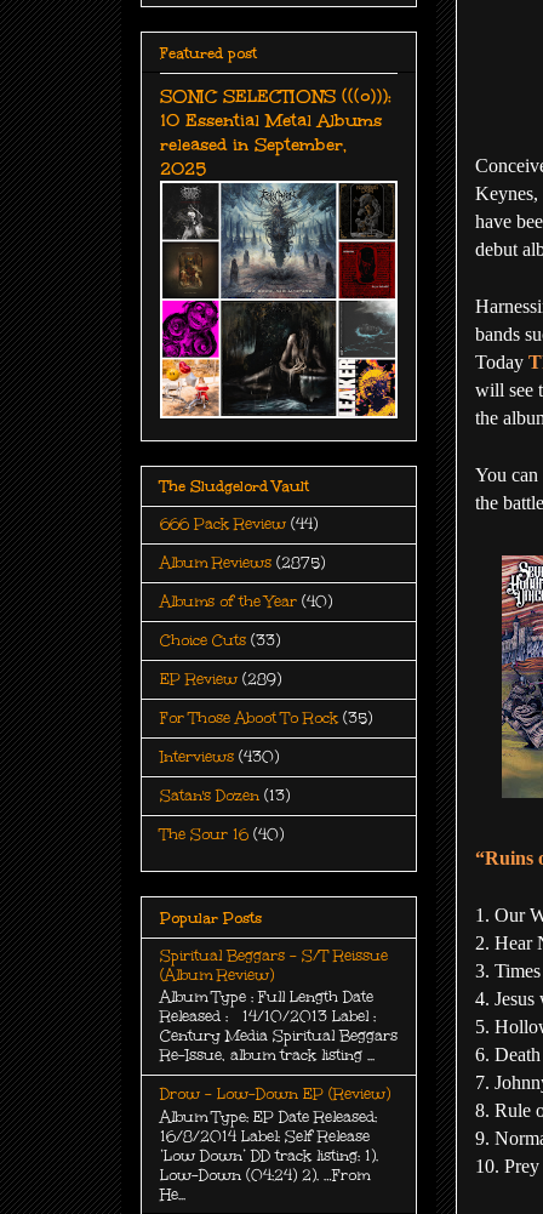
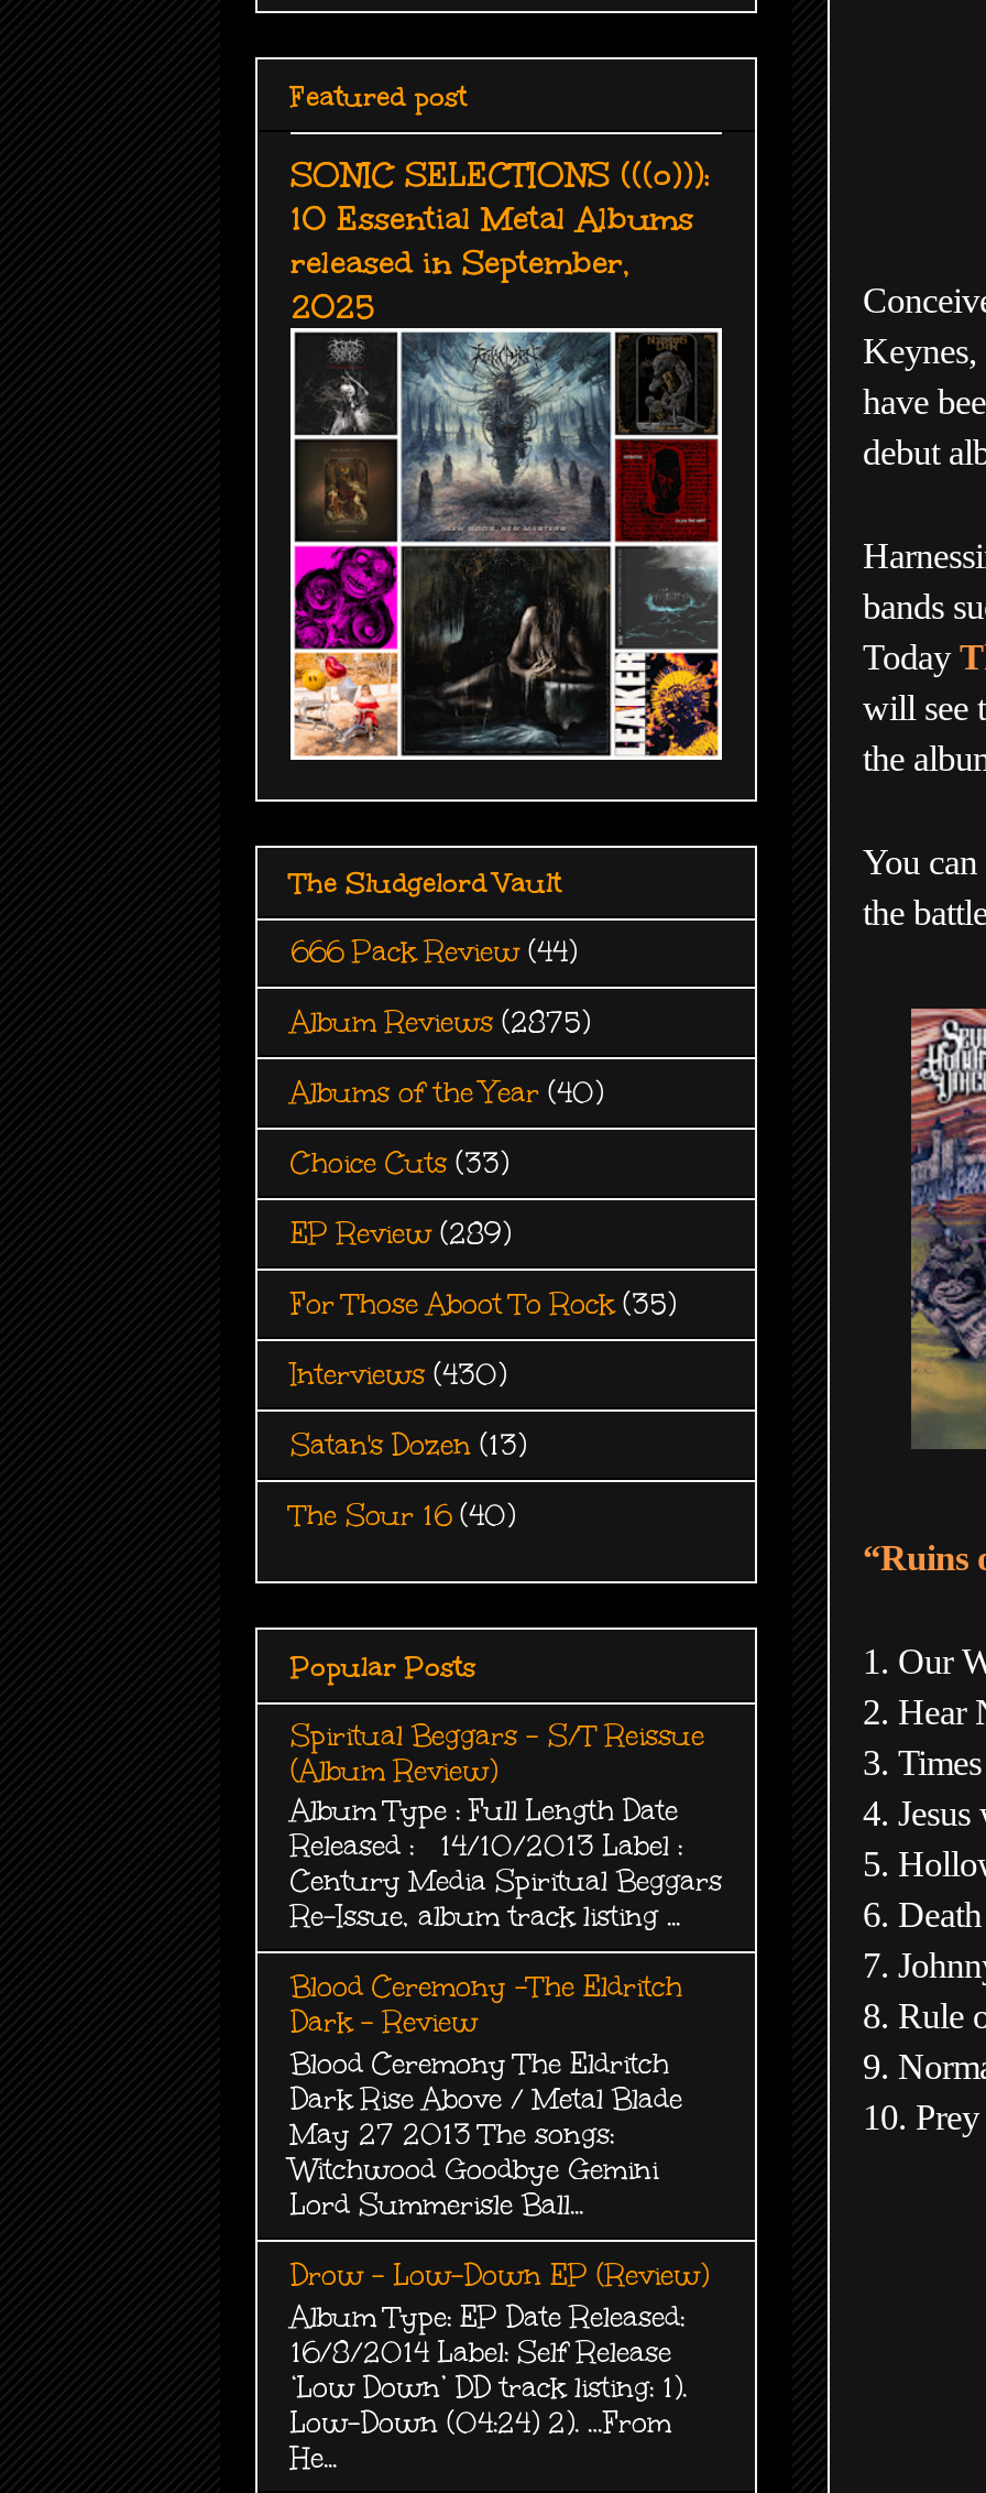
+ Blood Ceremony -The Eldritch
+ Dark - Review
+ Blood Ceremony The Eldritch
+ Dark Rise Above / Metal Blade
+ May 27 2013 The songs:
+ Witchwood Goodbye Gemini
+ Lord Summerisle Ball...
